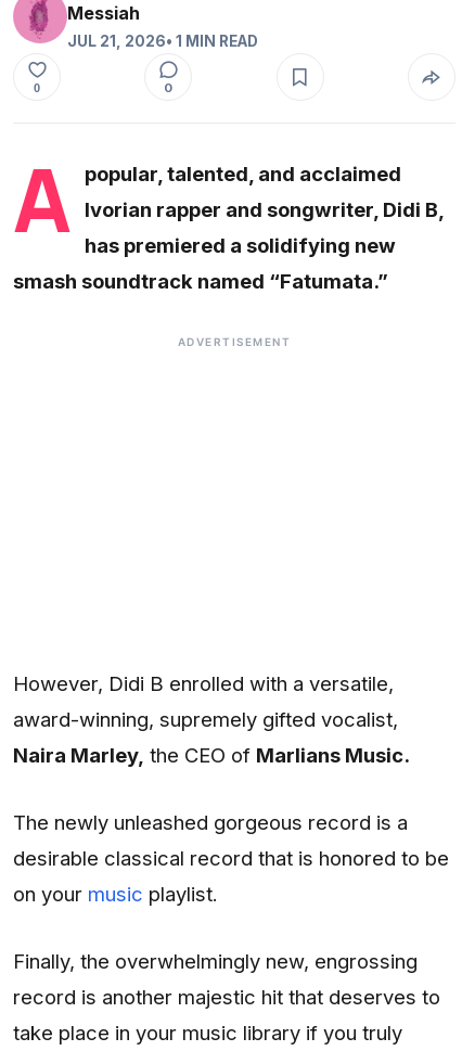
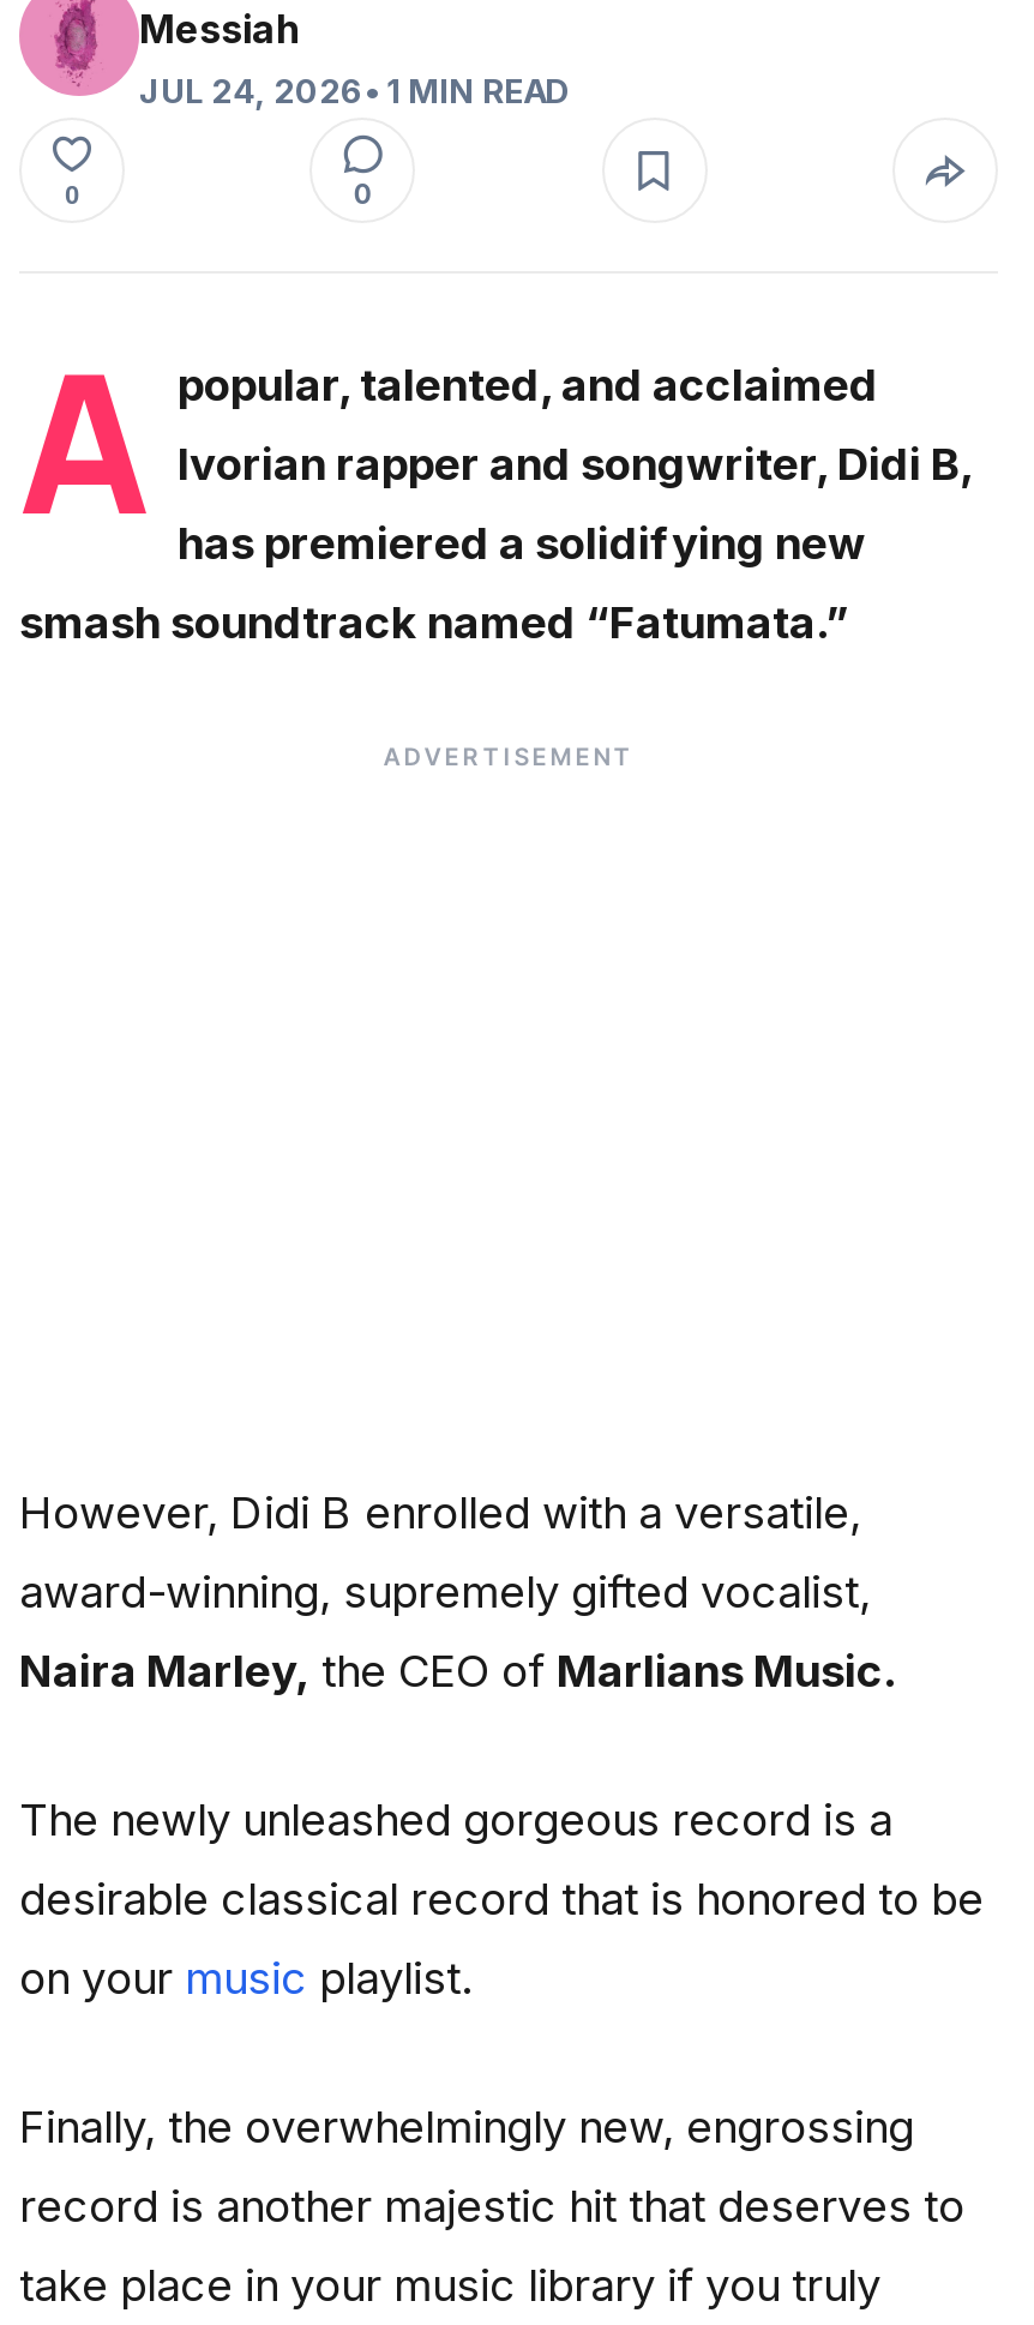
- JUL 21, 2026 • 1 MIN READ
+ JUL 24, 2026 • 1 MIN READ
